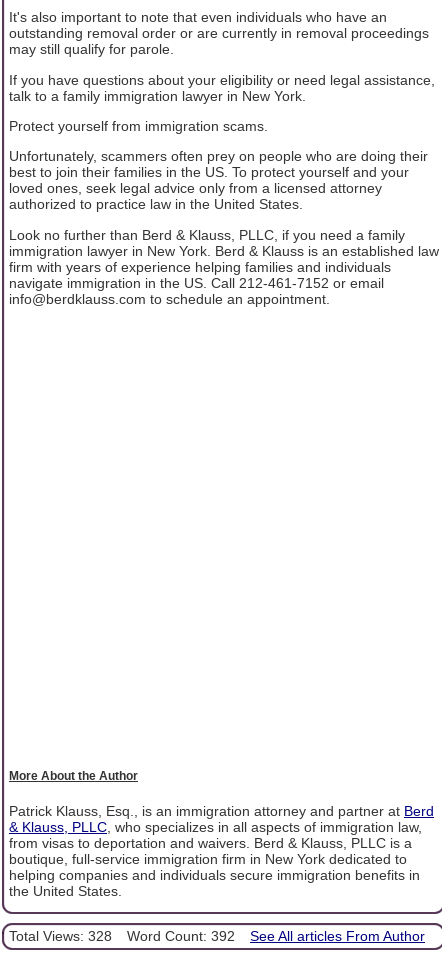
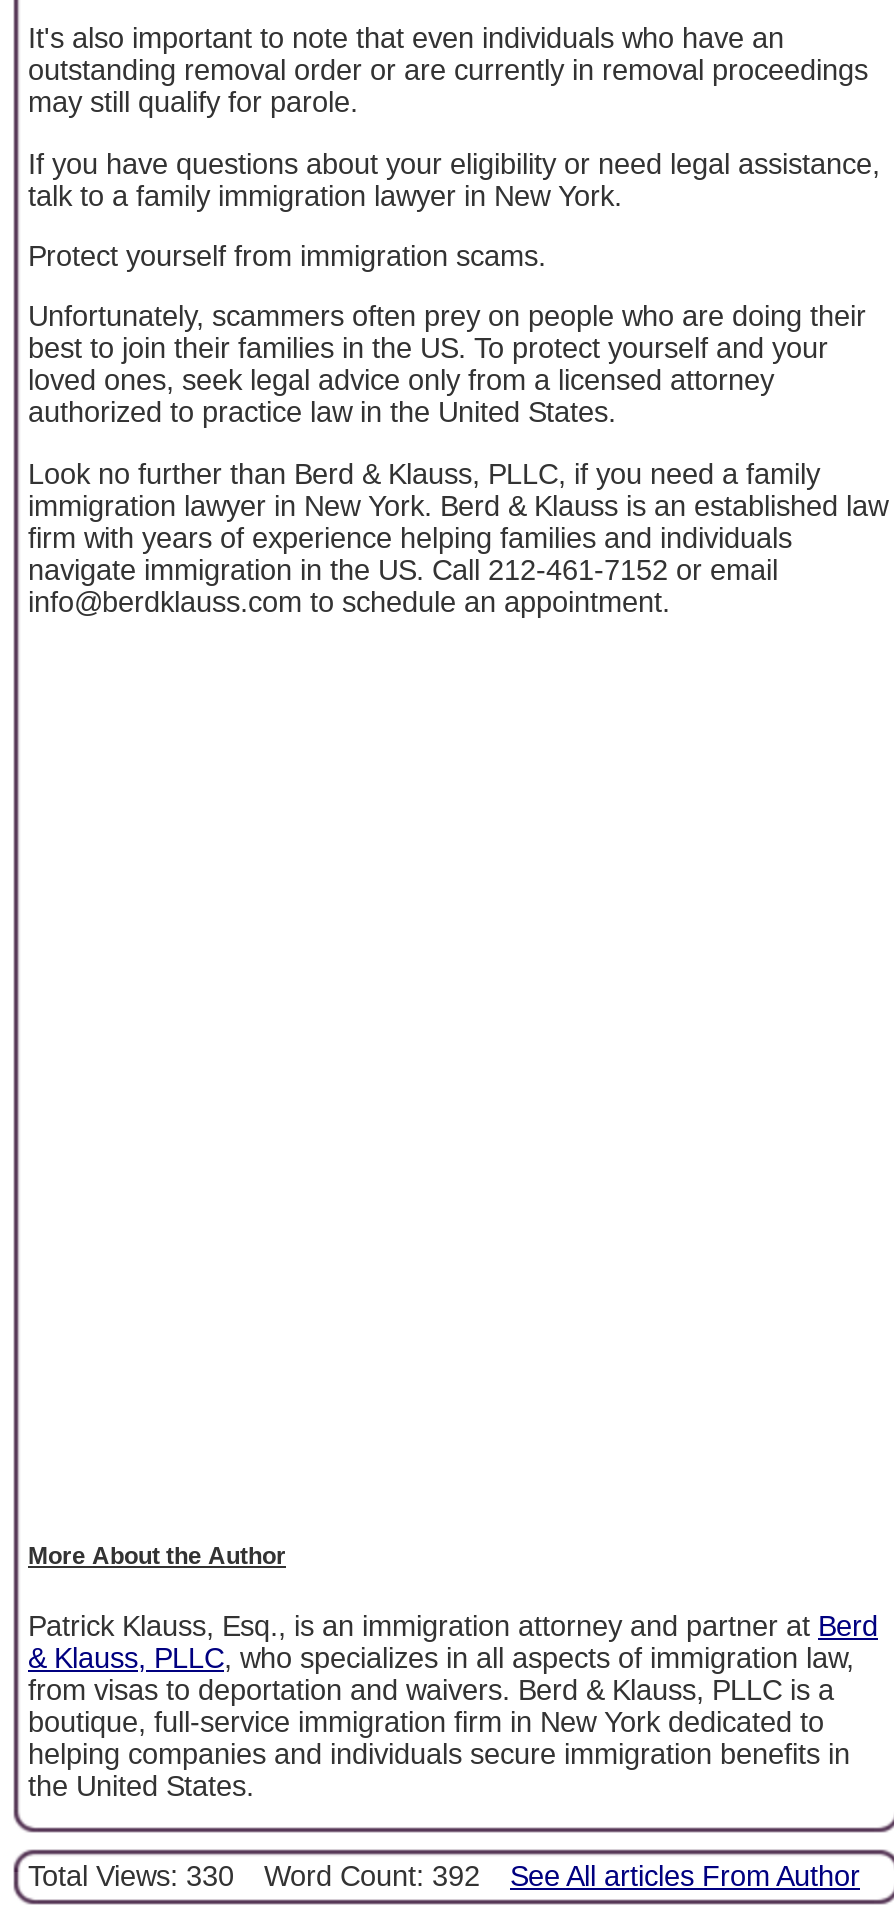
- Total Views: 328 Word Count: 392 See All articles From Author
+ Total Views: 330 Word Count: 392 See All articles From Author
